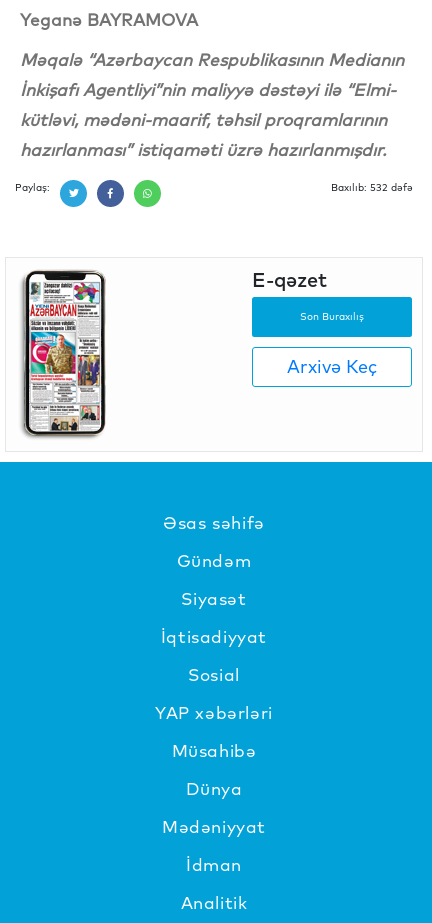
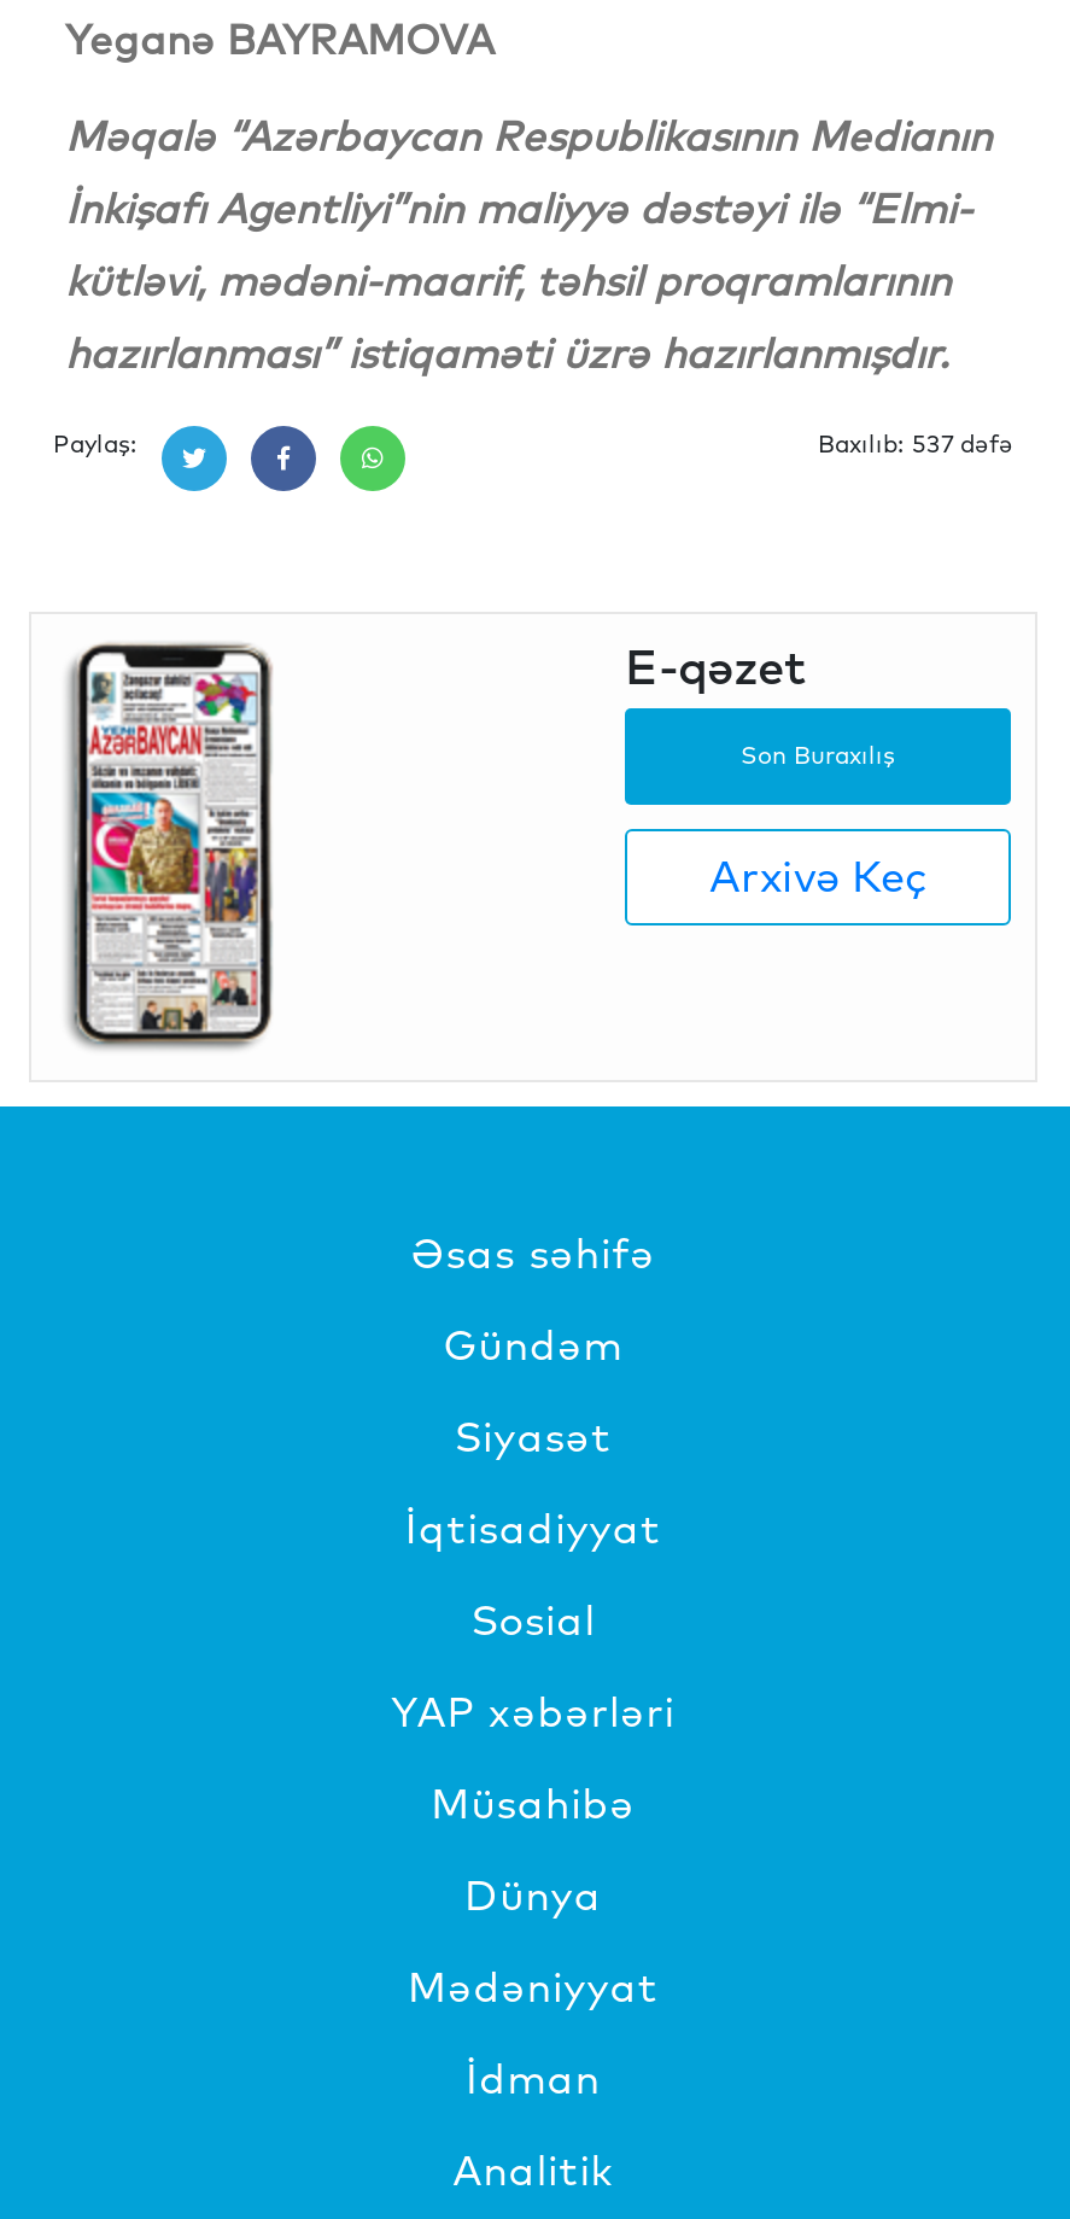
- Baxılıb: 532 dəfə
+ Baxılıb: 537 dəfə
